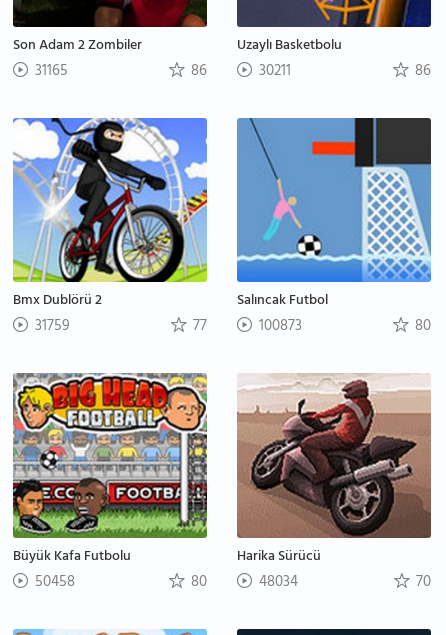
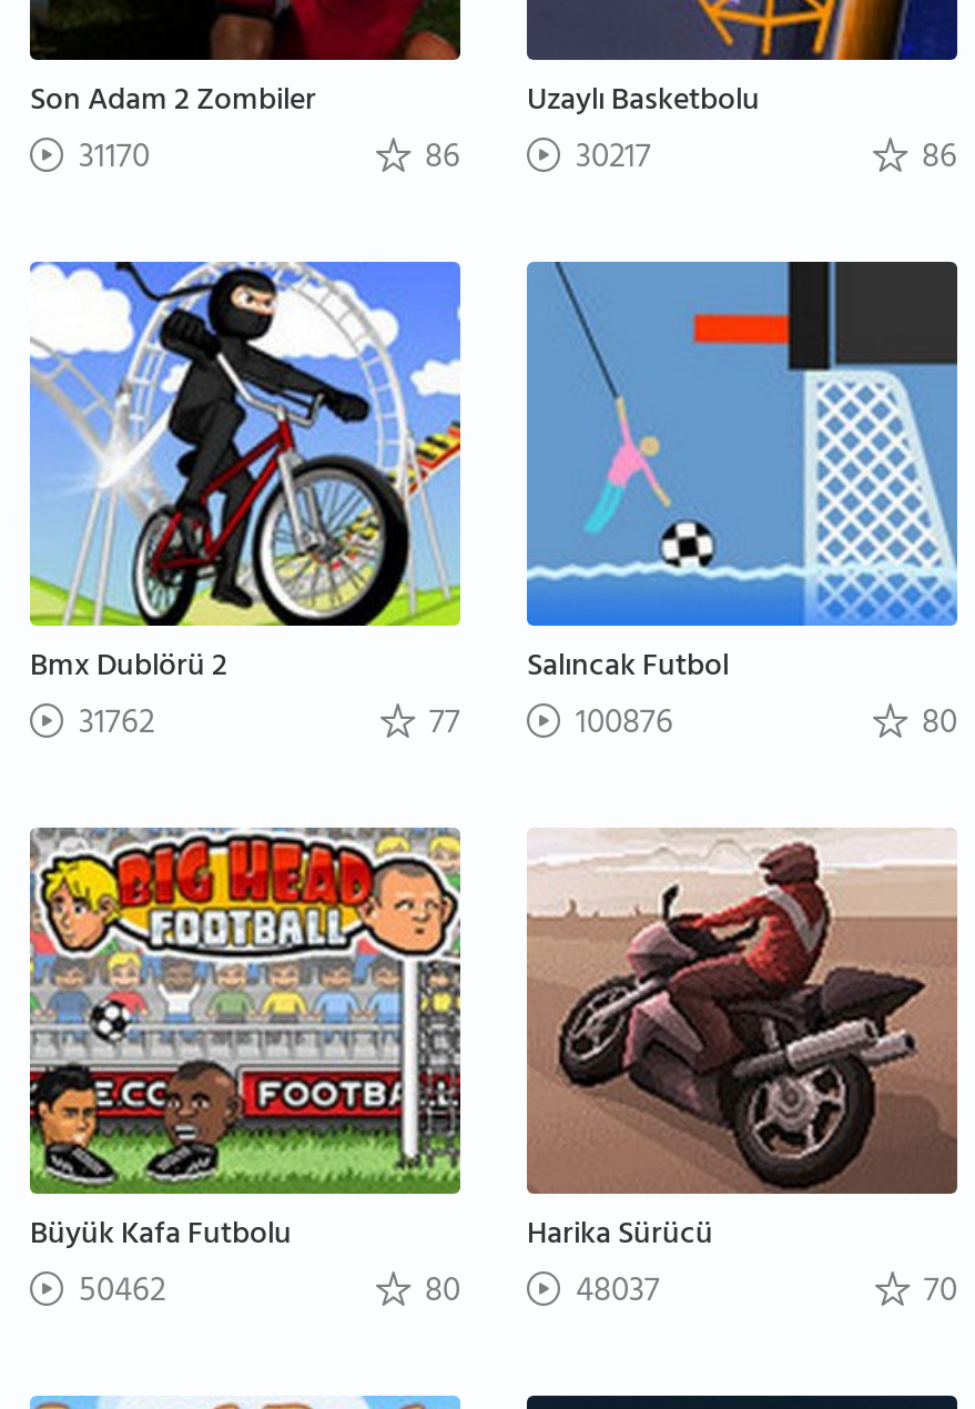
- 31165
+ 31170

- 86 30211
+ 86 30217

- 31759
+ 31762

- 77 100873
+ 77 100876

- 50458
+ 50462

- 80 48034
+ 80 48037
